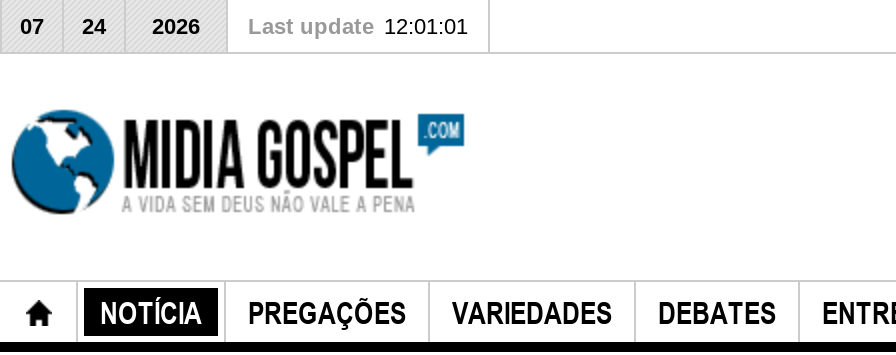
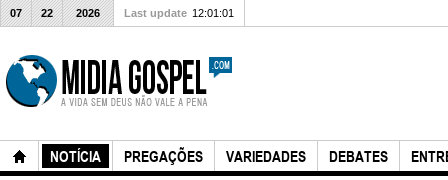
- 07 24 2026 Last update 12:01:01
+ 07 22 2026 Last update 12:01:01
